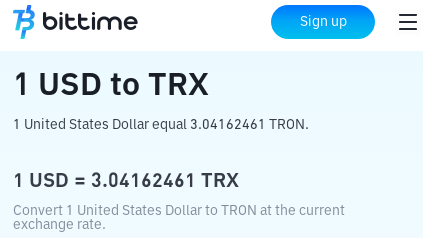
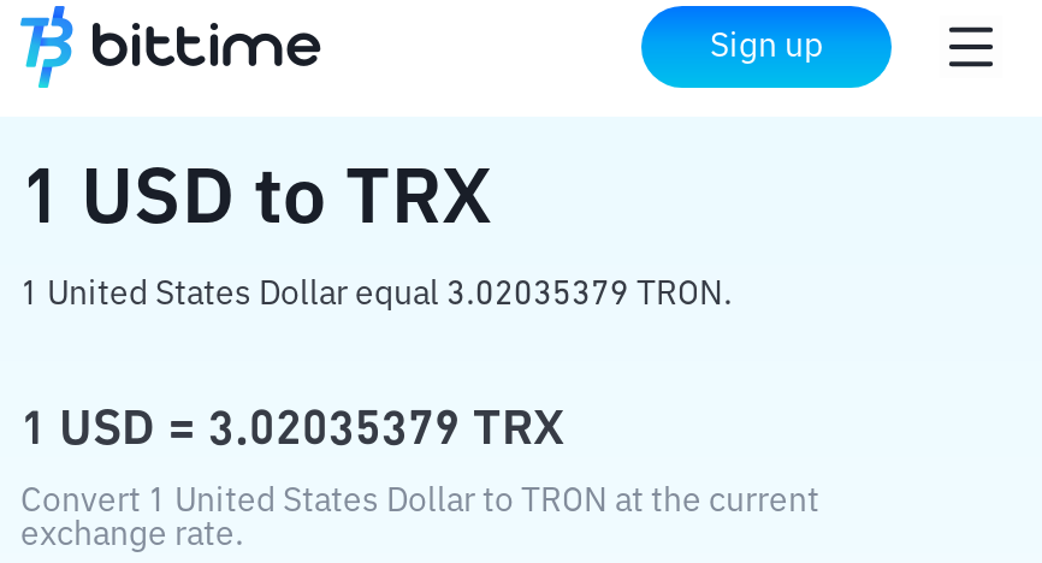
- 1 United States Dollar equal 3.04162461 TRON.
+ 1 United States Dollar equal 3.02035379 TRON.

- 1 USD = 3.04162461 TRX
+ 1 USD = 3.02035379 TRX
